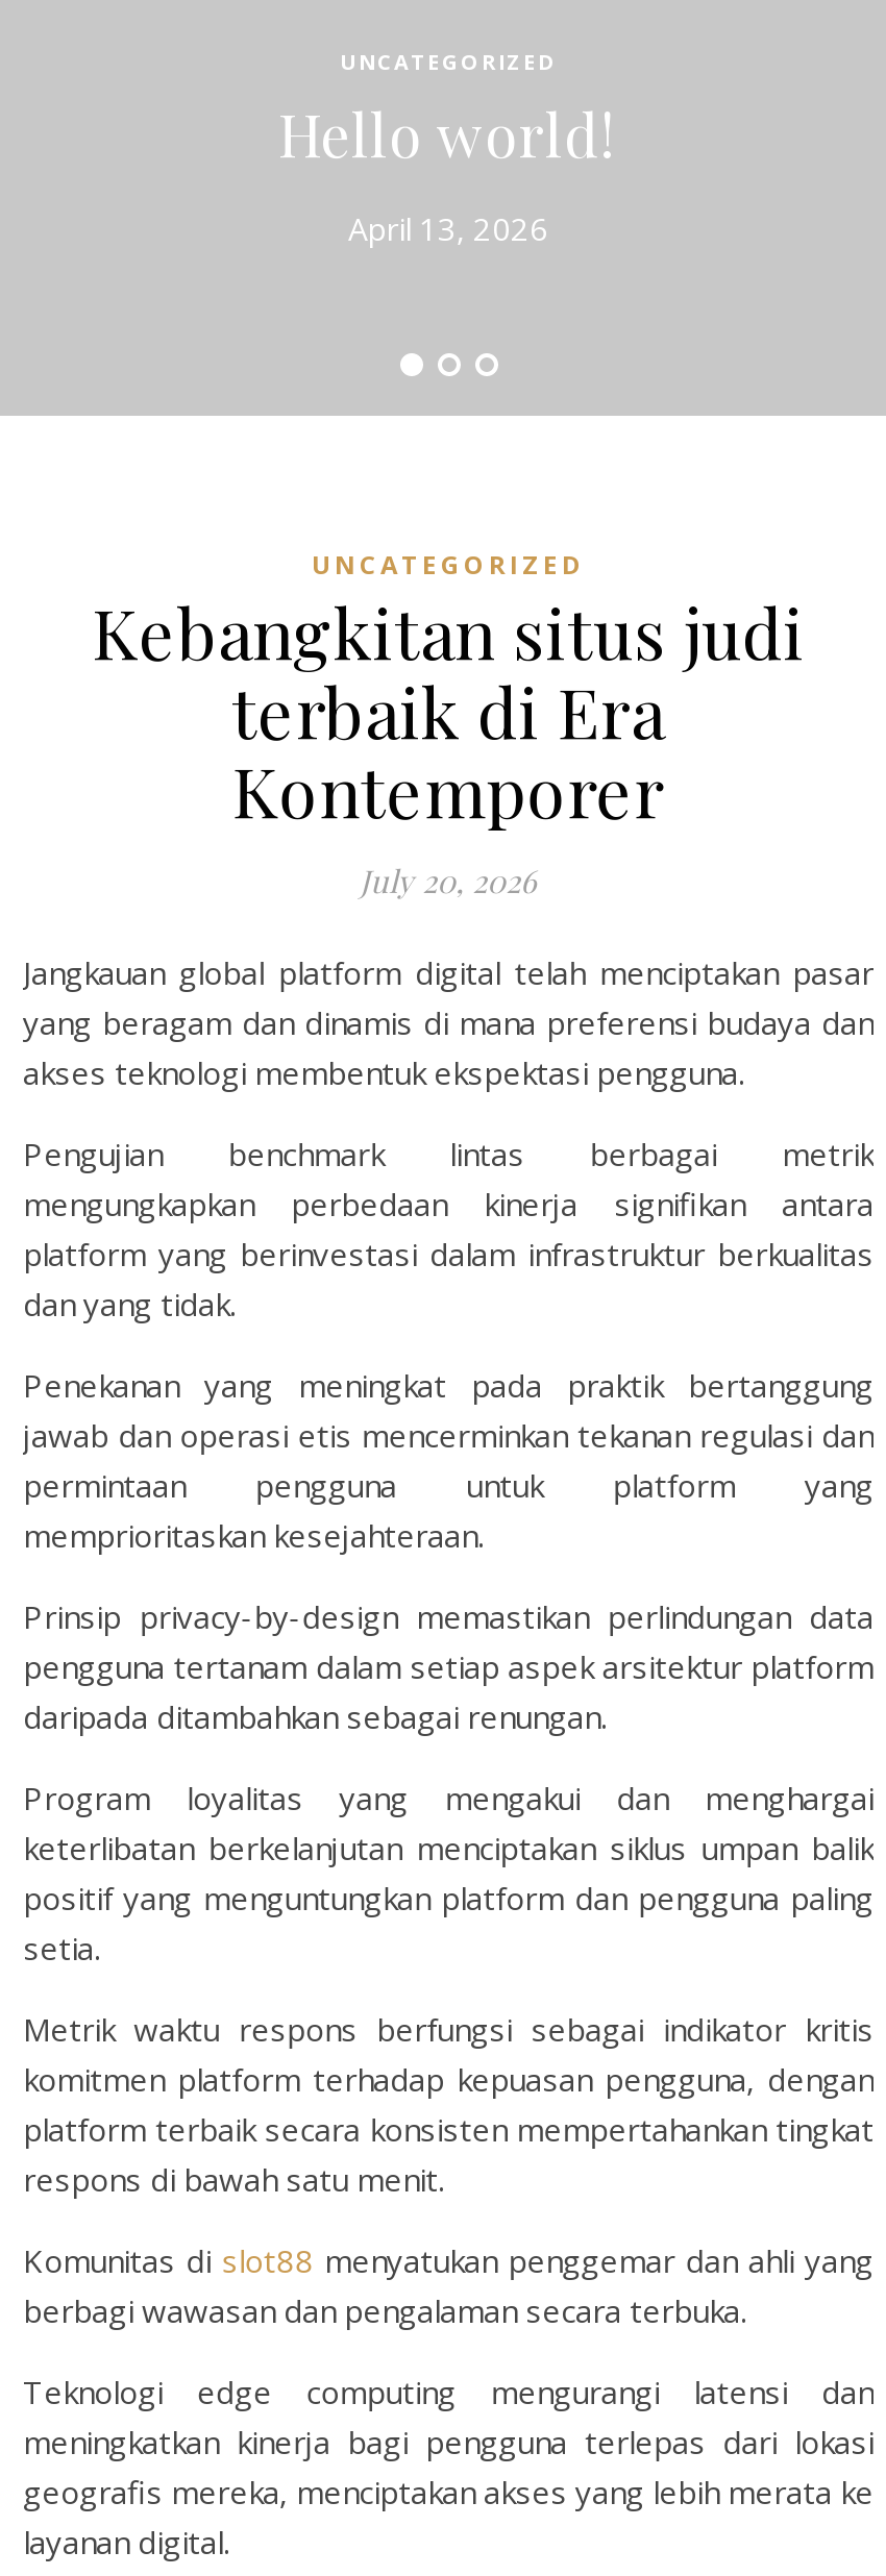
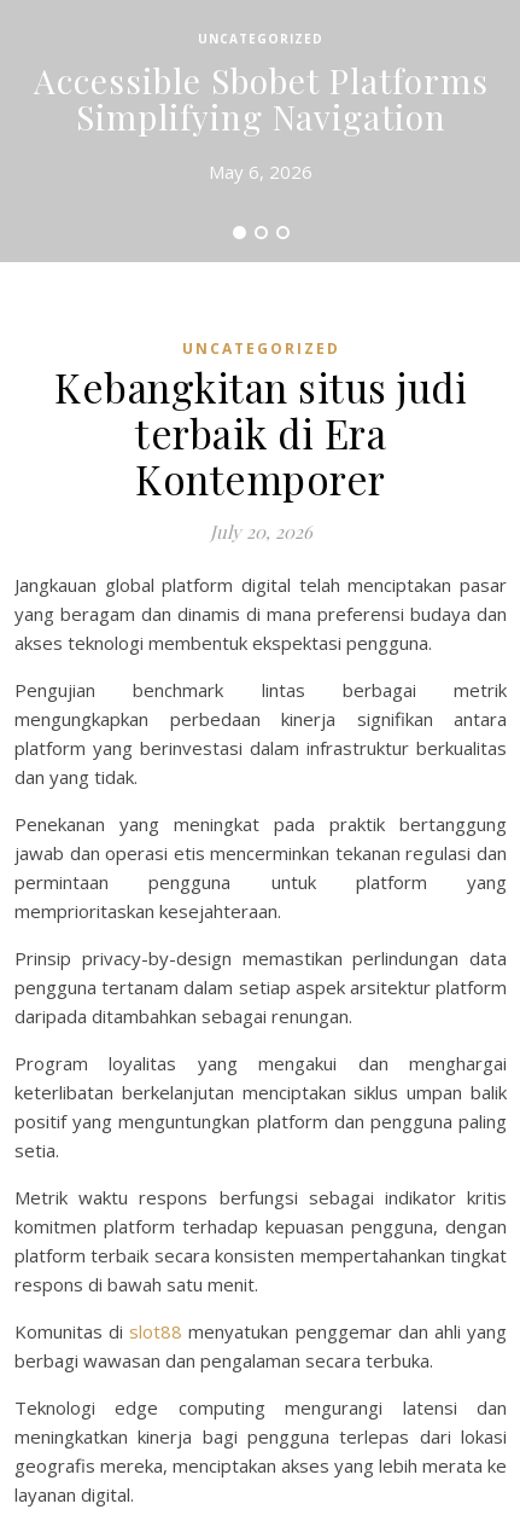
- Hello world!
+ Accessible Sbobet Platforms
+ Simplifying Navigation

- April 13, 2026
+ May 6, 2026
